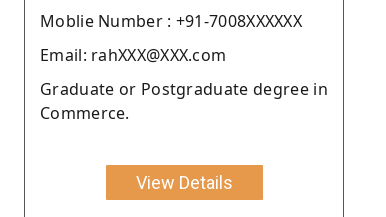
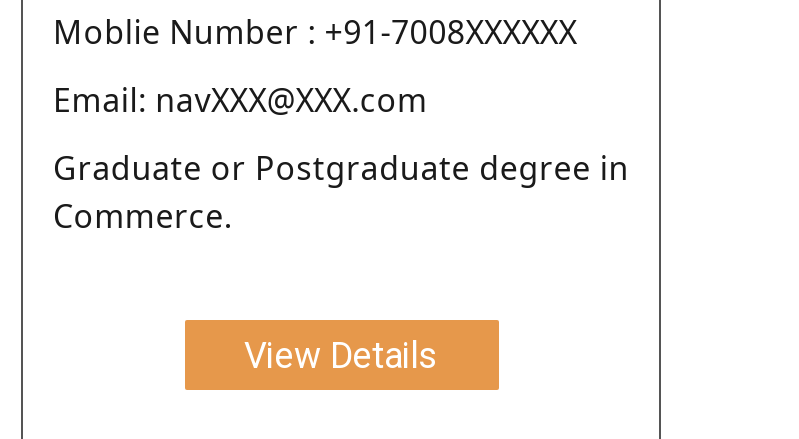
- Email: rahXXX@XXX.com
+ Email: navXXX@XXX.com
